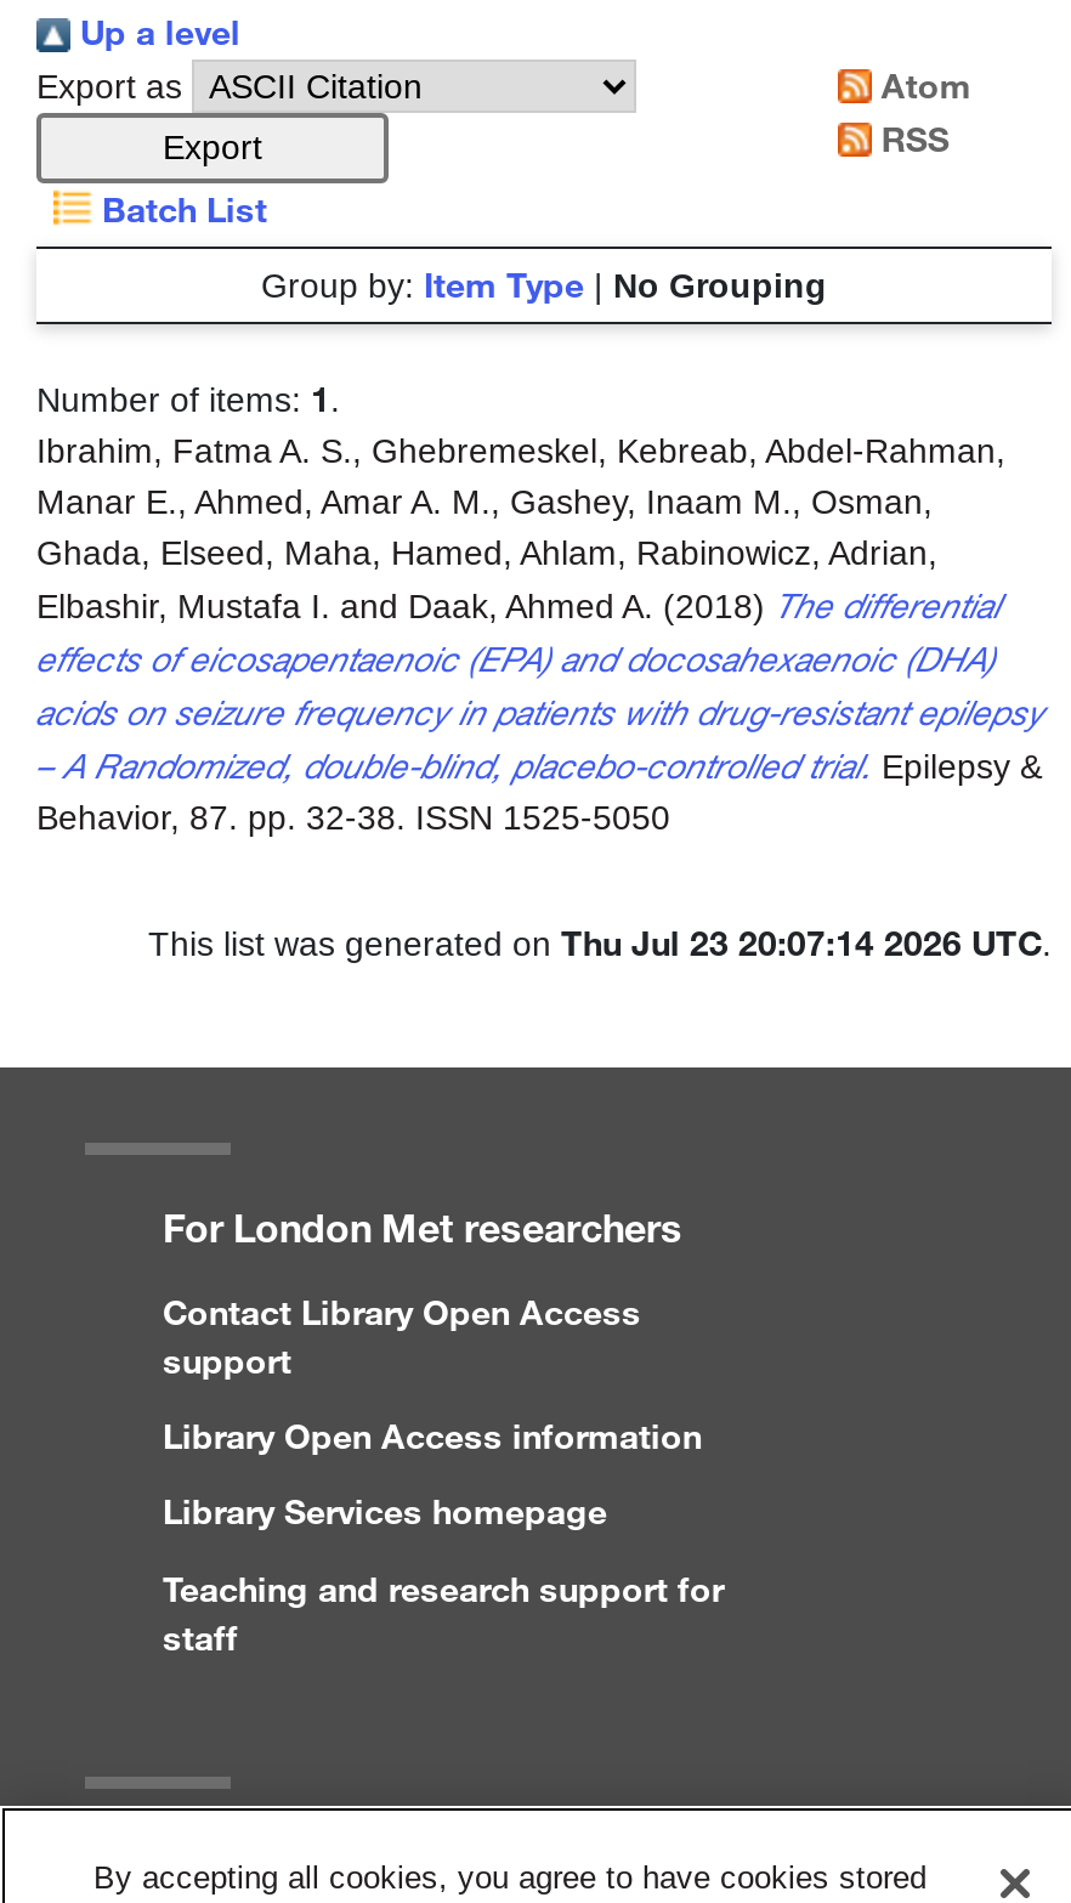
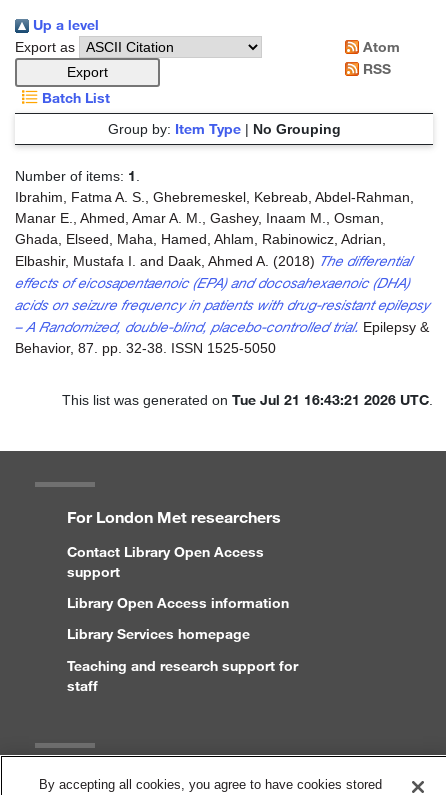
- This list was generated on Thu Jul 23 20:07:14 2026 UTC.
+ This list was generated on Tue Jul 21 16:43:21 2026 UTC.
